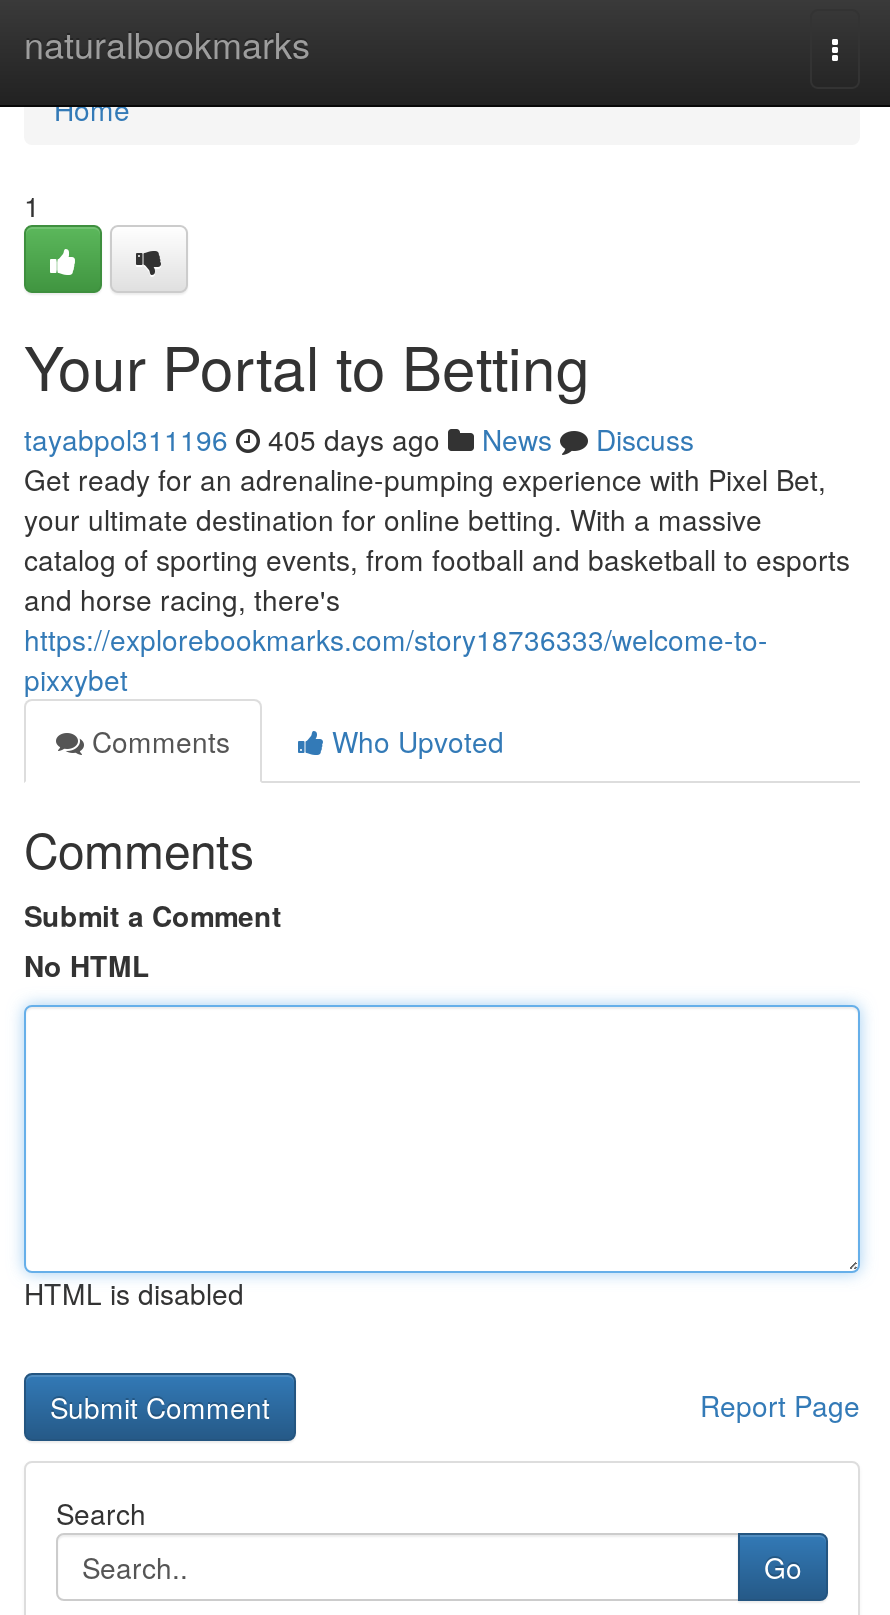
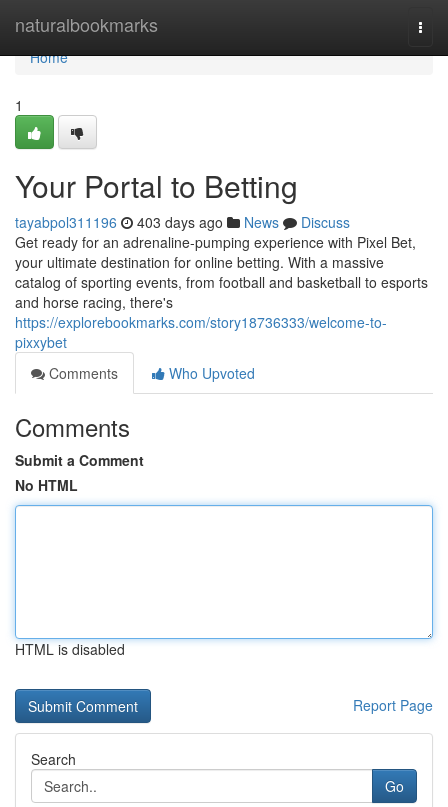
- tayabpol311196 405 days ago News Discuss
+ tayabpol311196 403 days ago News Discuss
